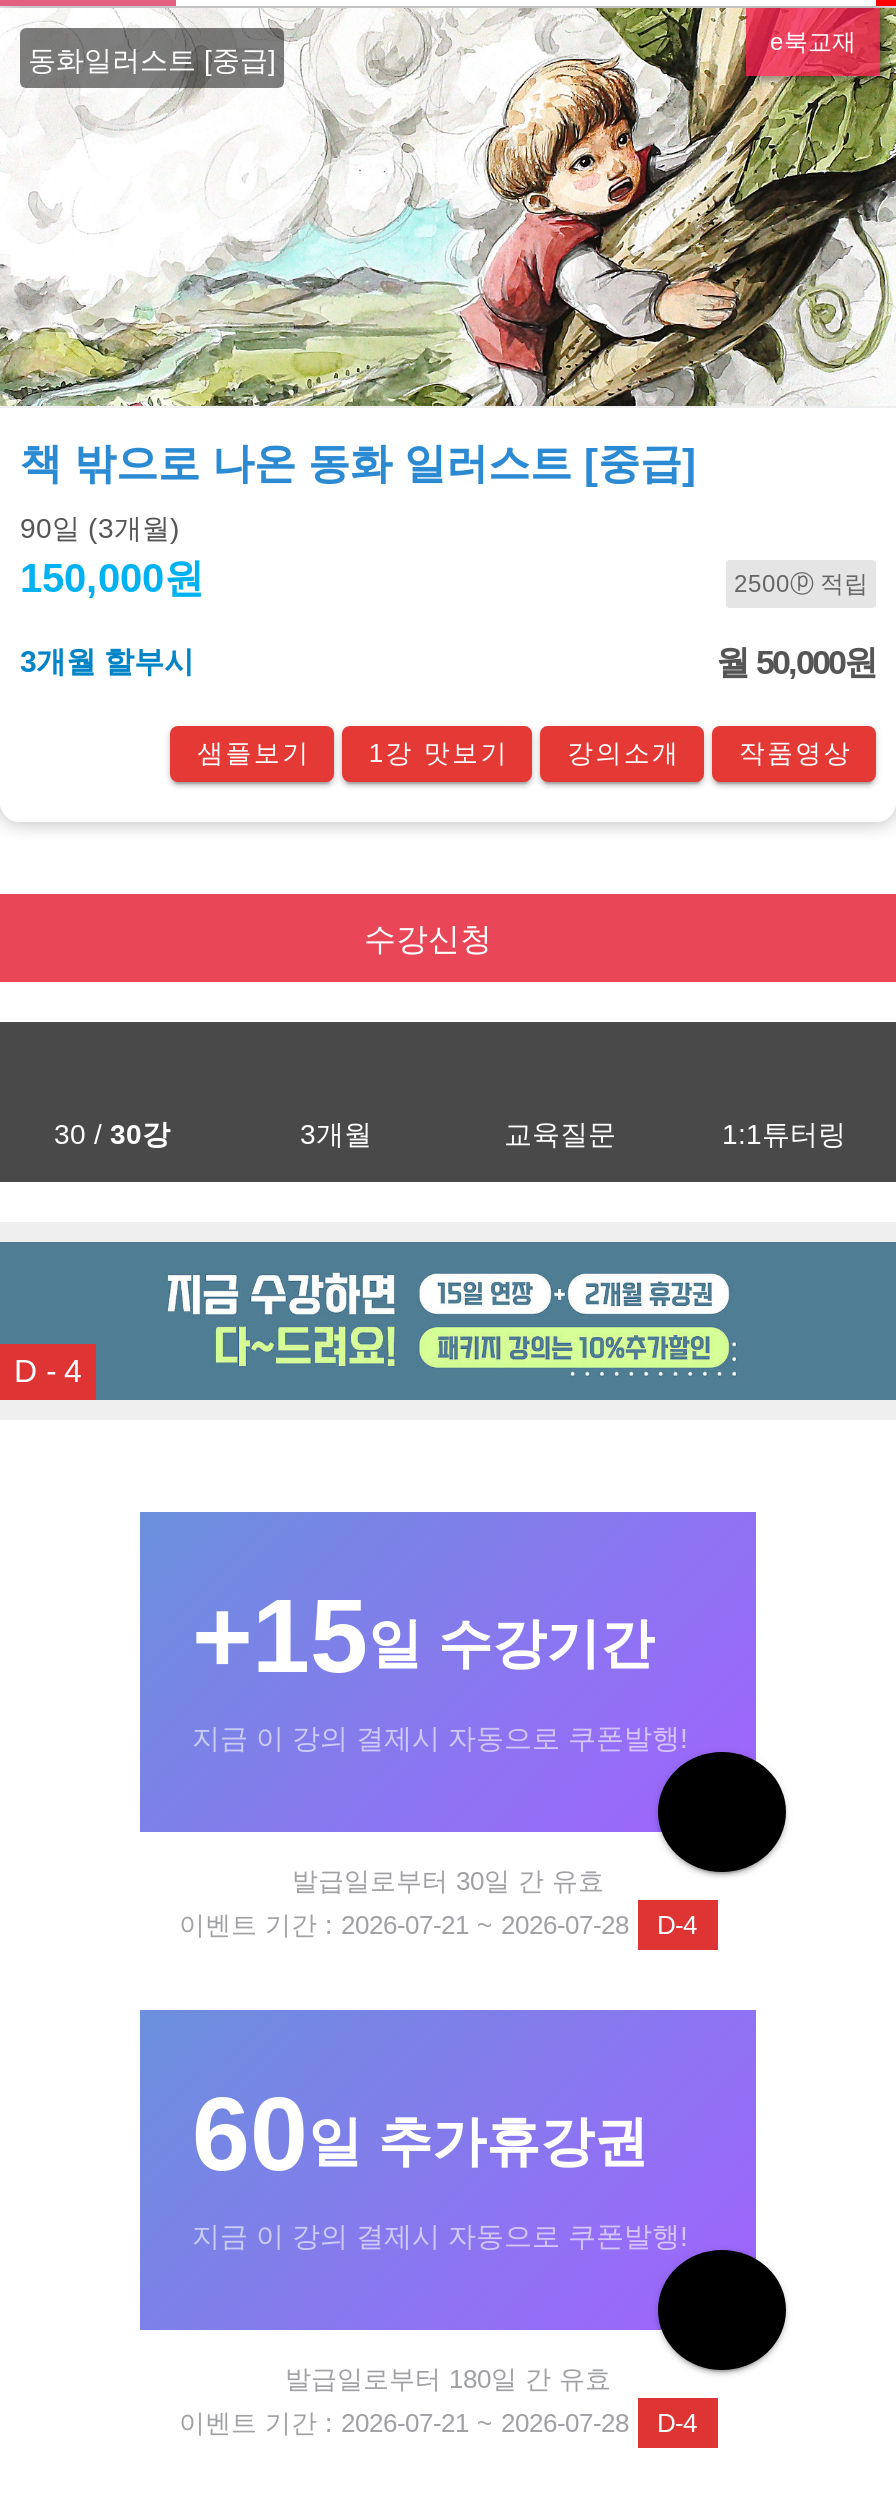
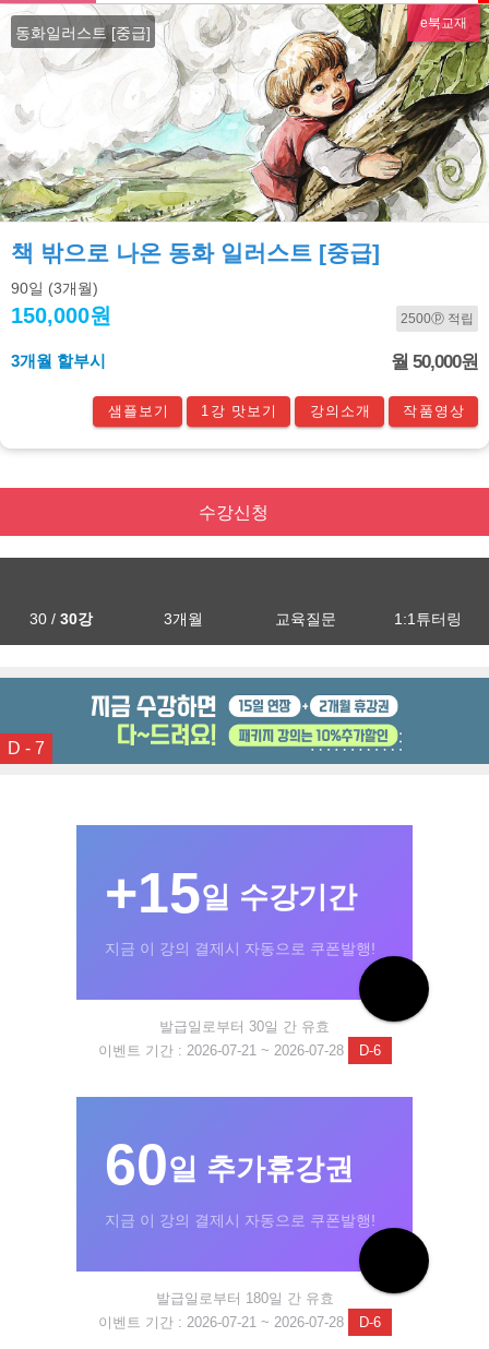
- D - 4
+ D - 7

- 이벤트 기간 : 2026-07-21 ~ 2026-07-28 D-4
+ 이벤트 기간 : 2026-07-21 ~ 2026-07-28 D-6

- 이벤트 기간 : 2026-07-21 ~ 2026-07-28 D-4
+ 이벤트 기간 : 2026-07-21 ~ 2026-07-28 D-6
